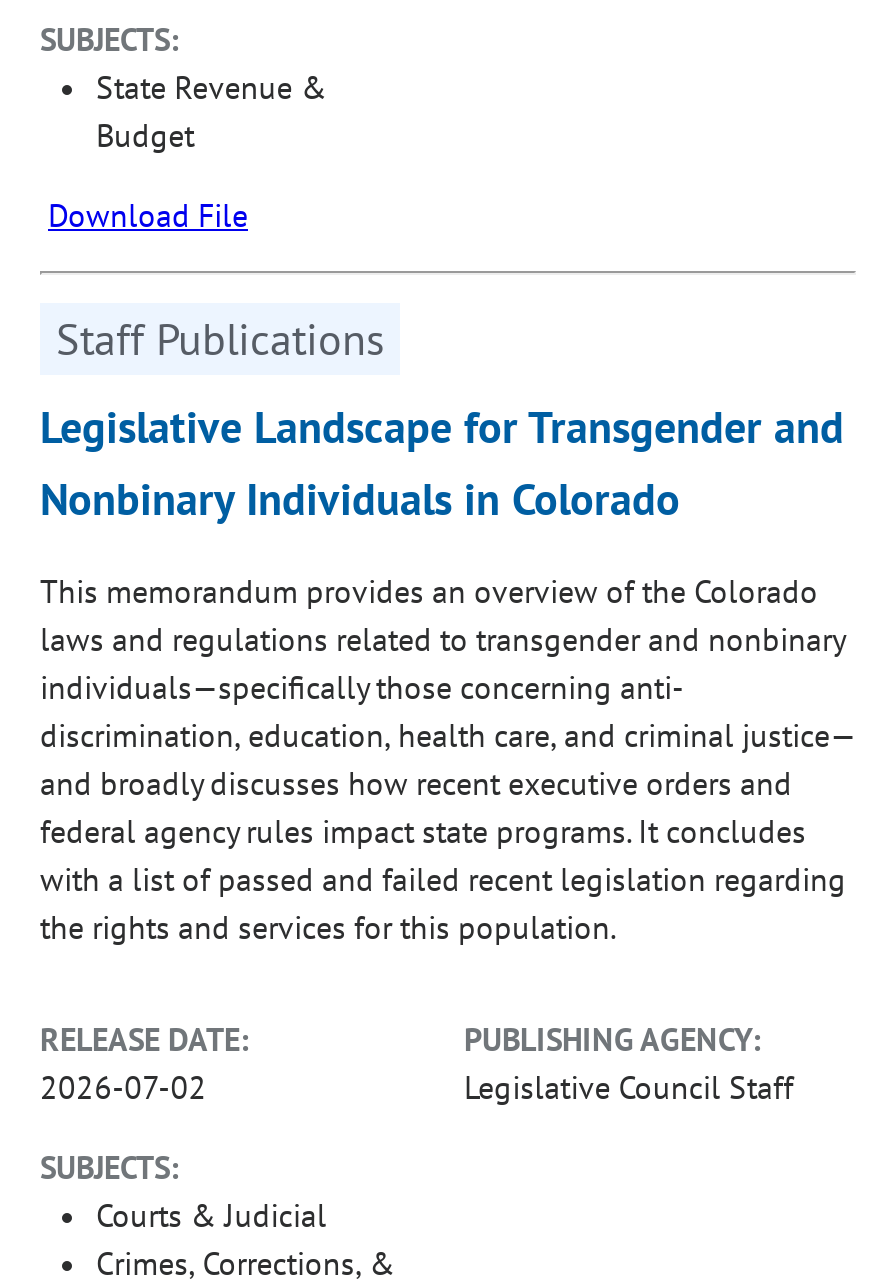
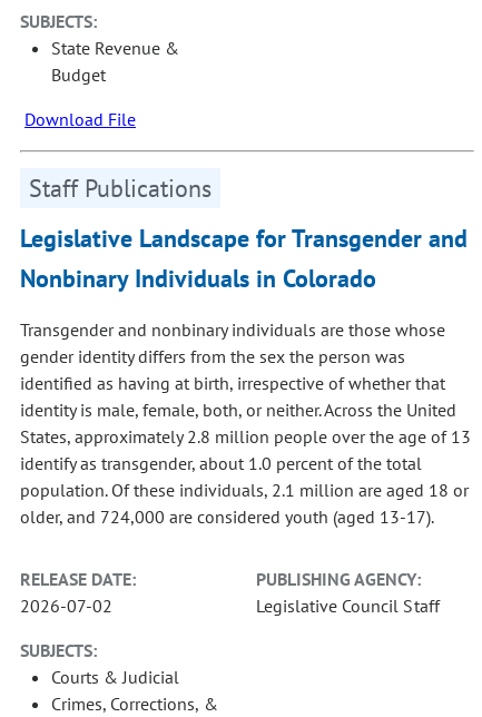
- This memorandum provides an overview of the Colorado
- laws and regulations related to transgender and nonbinary
- individuals—specifically those concerning anti-
- discrimination, education, health care, and criminal justice—
- and broadly discusses how recent executive orders and
- federal agency rules impact state programs. It concludes
- with a list of passed and failed recent legislation regarding
- the rights and services for this population.
+ Transgender and nonbinary individuals are those whose
+ gender identity differs from the sex the person was
+ identified as having at birth, irrespective of whether that
+ identity is male, female, both, or neither. Across the United
+ States, approximately 2.8 million people over the age of 13
+ identify as transgender, about 1.0 percent of the total
+ population. Of these individuals, 2.1 million are aged 18 or
+ older, and 724,000 are considered youth (aged 13-17).
